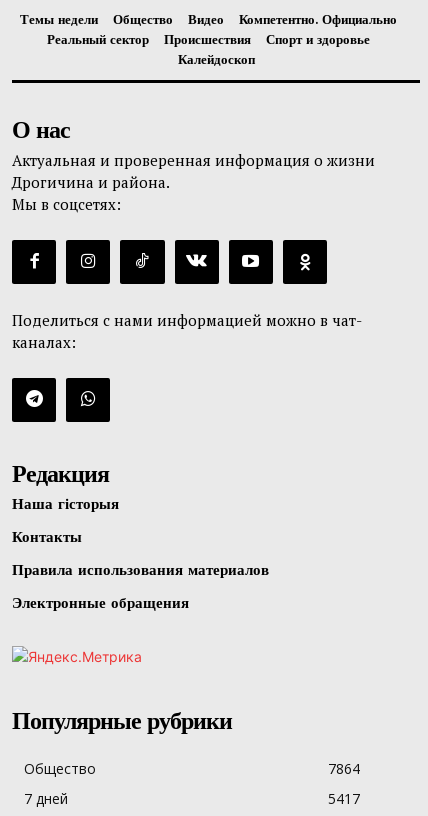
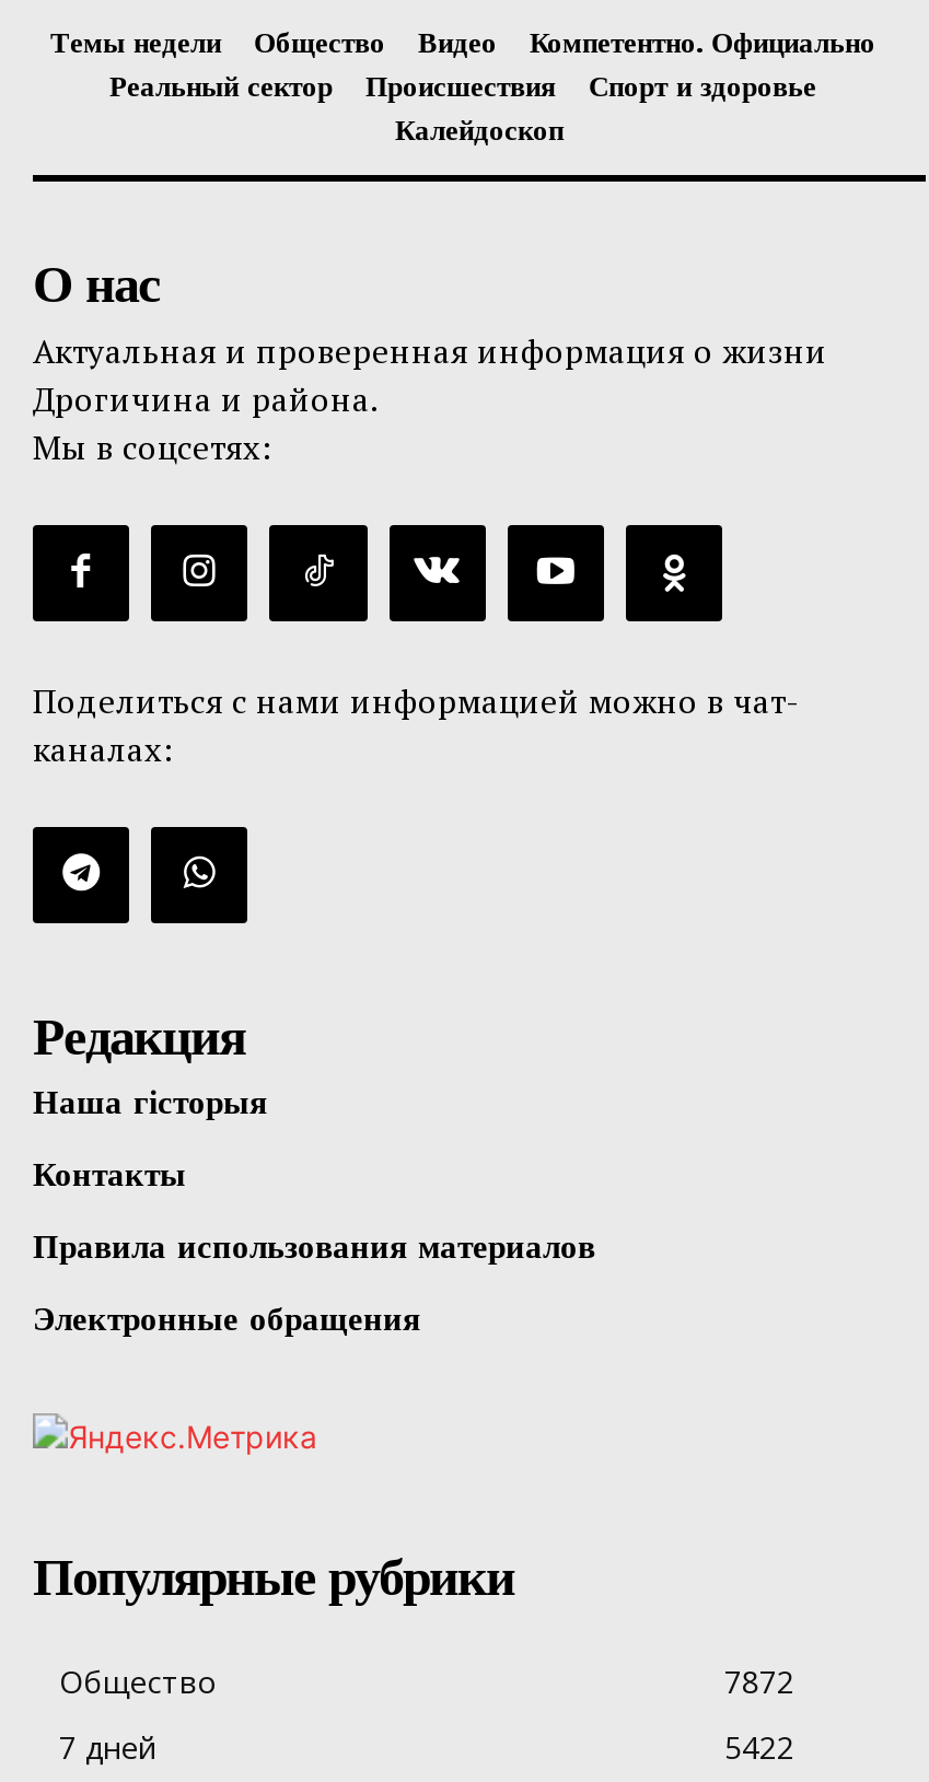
- 7864
+ 7872

- 5417
+ 5422
